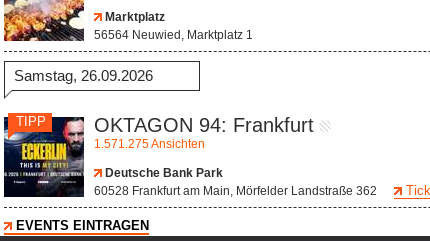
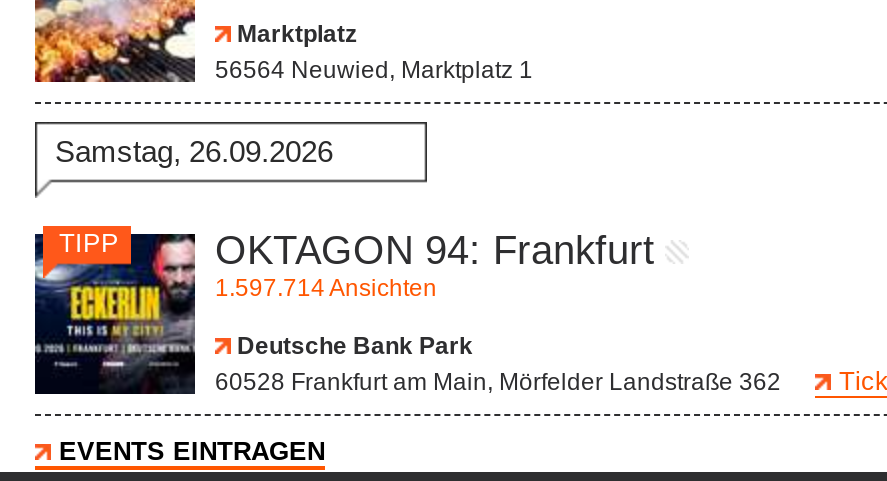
- 1.571.275 Ansichten
+ 1.597.714 Ansichten
